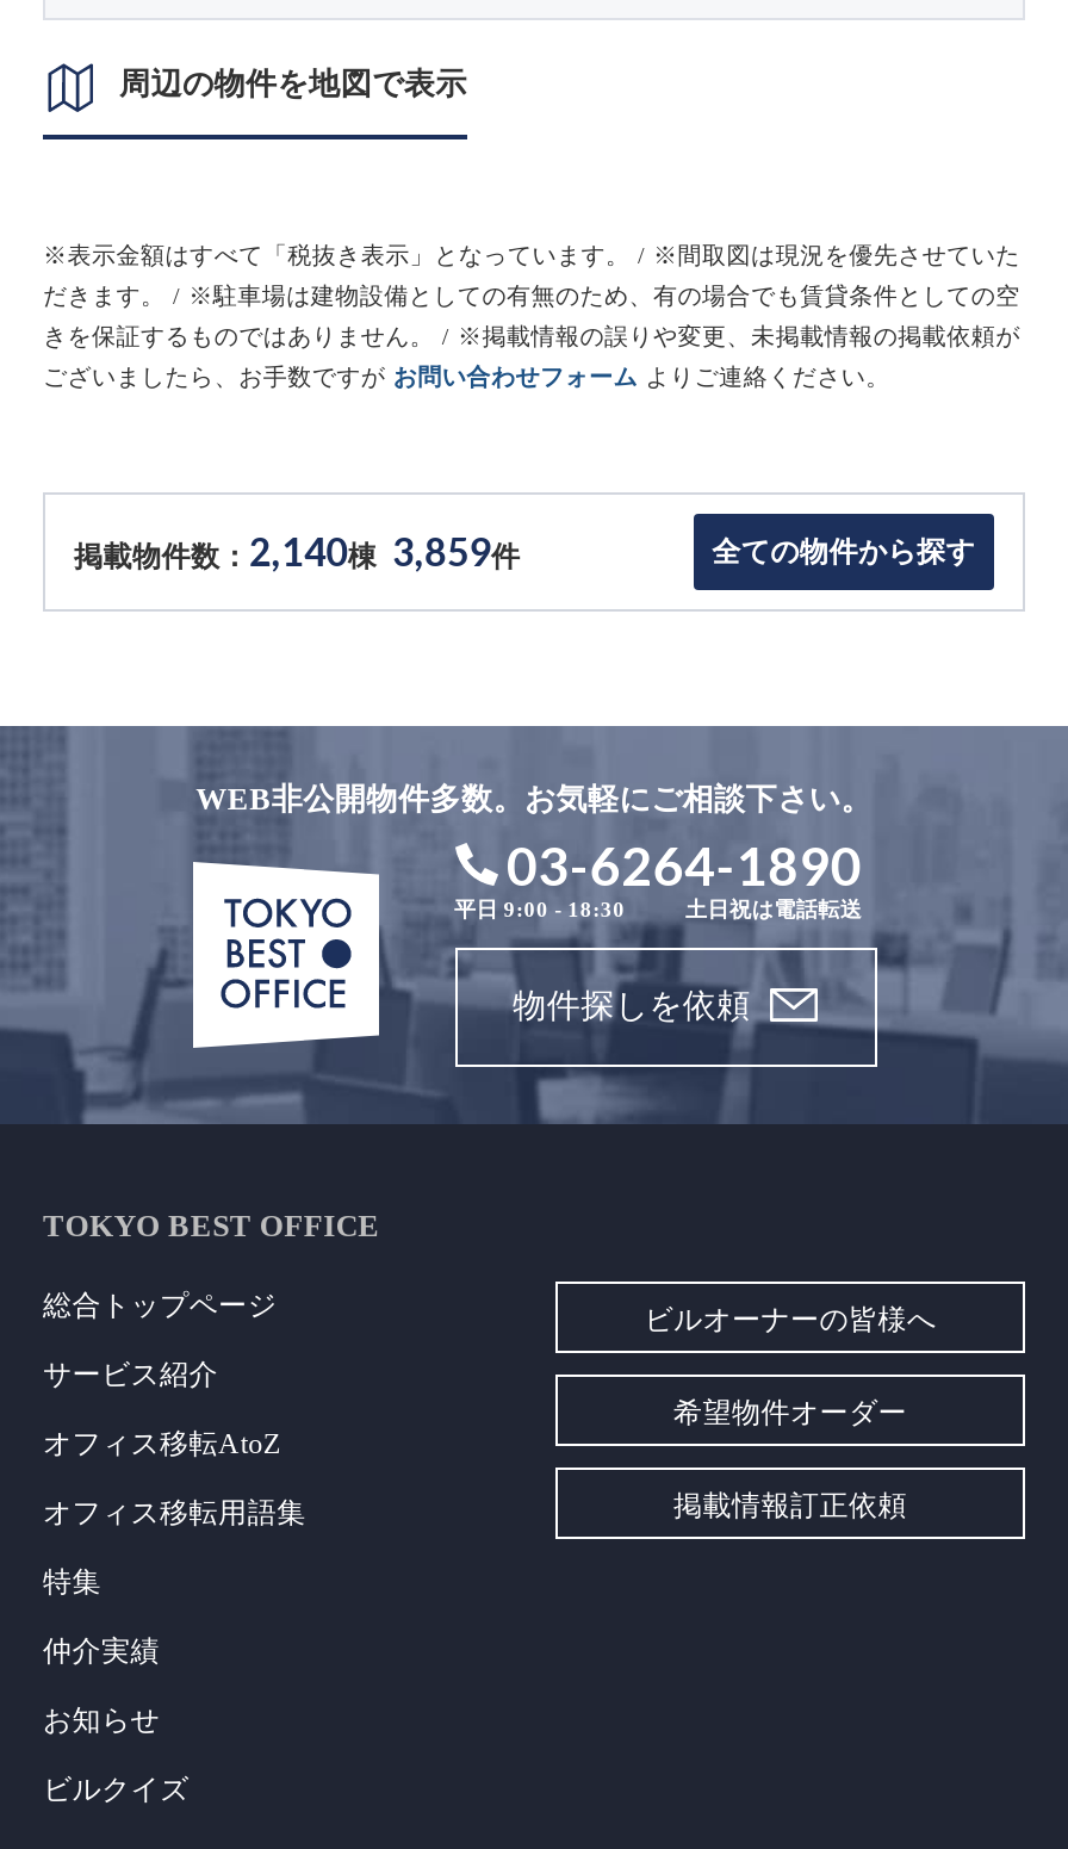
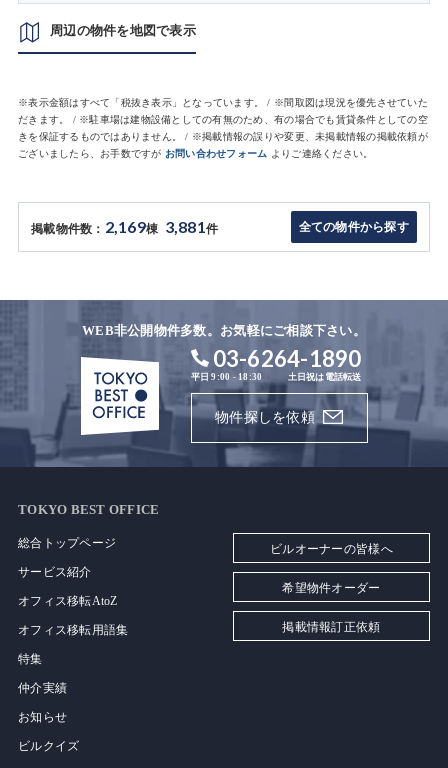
- 掲載物件数：2,140棟3,859件
+ 掲載物件数：2,169棟3,881件
